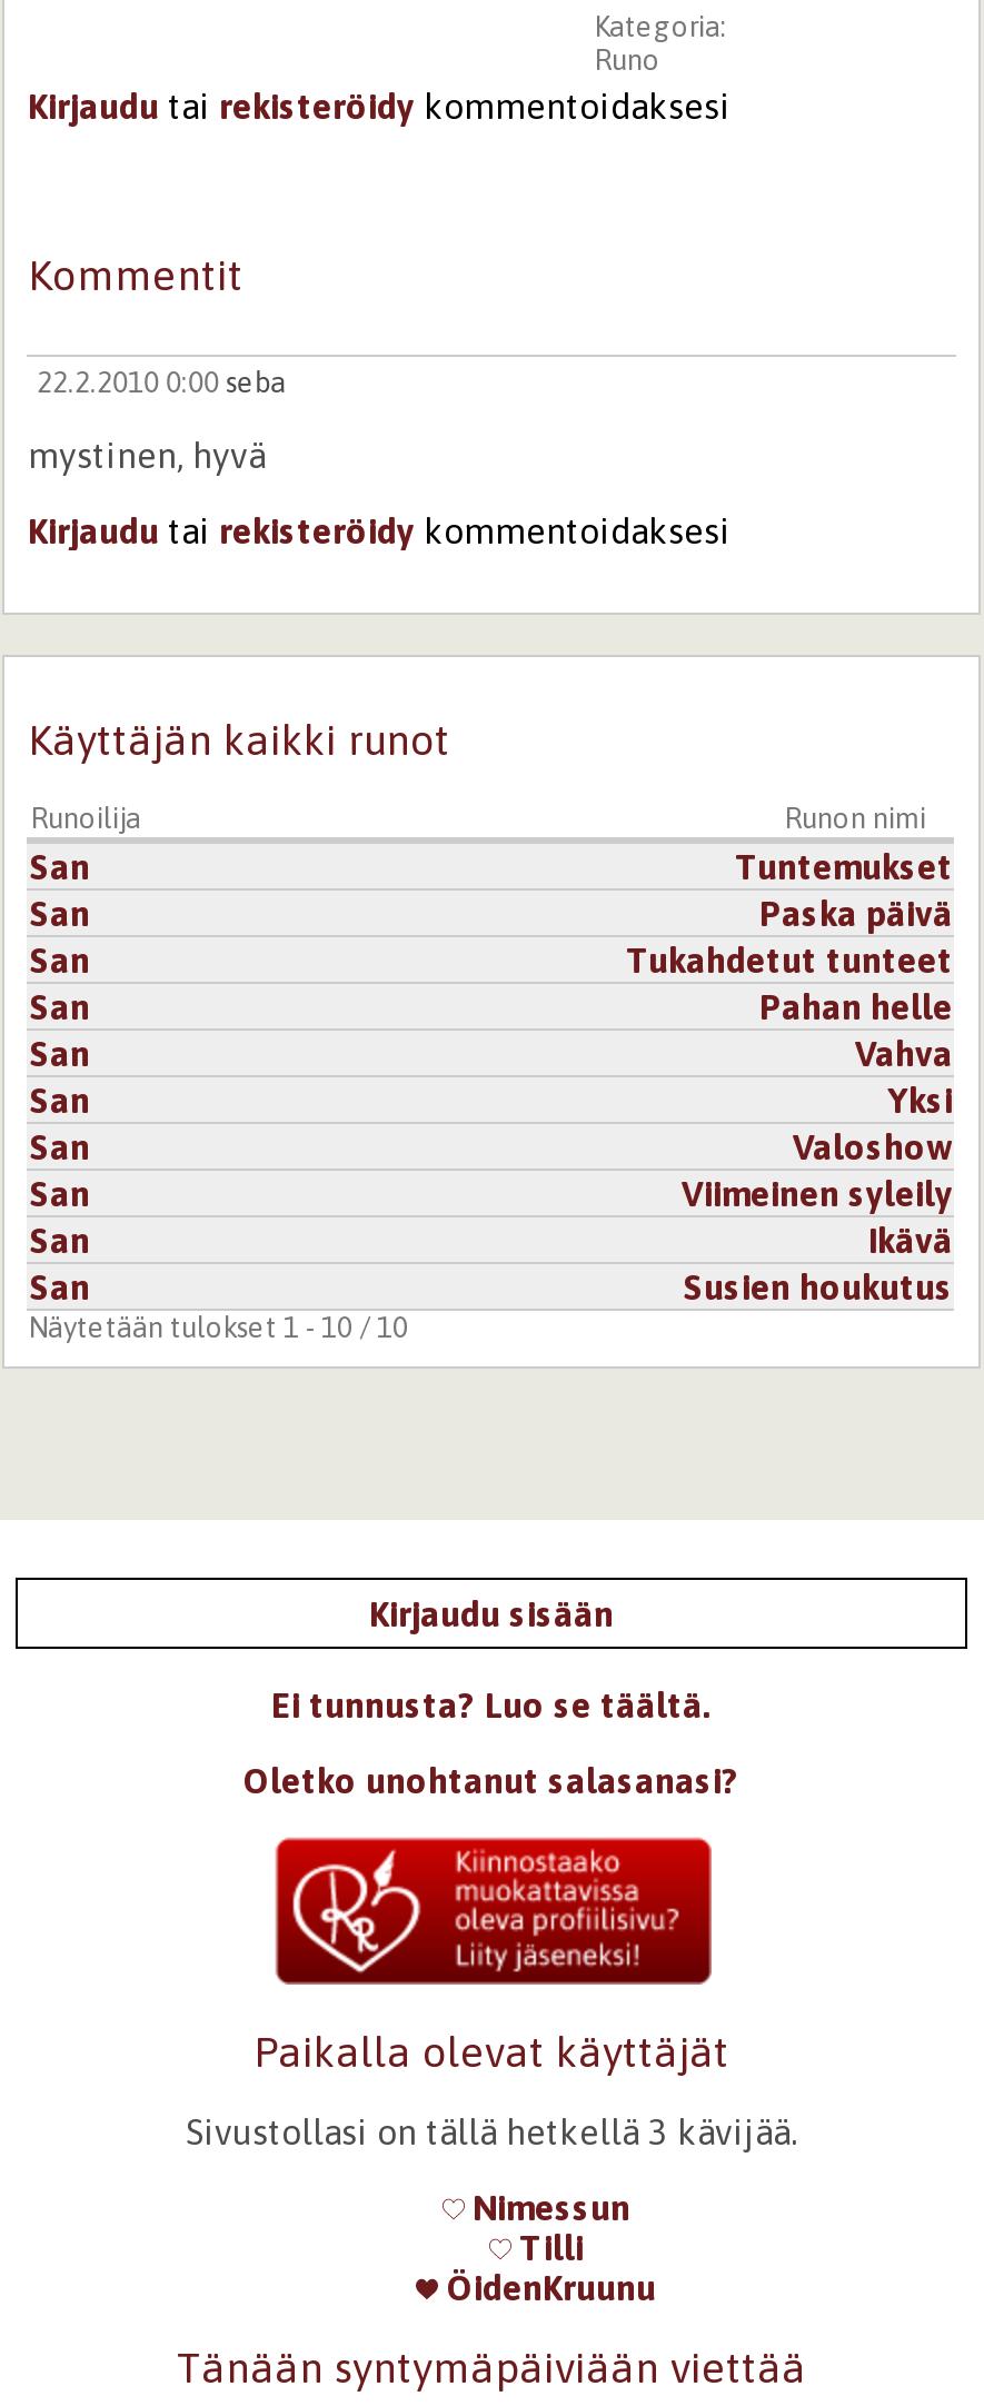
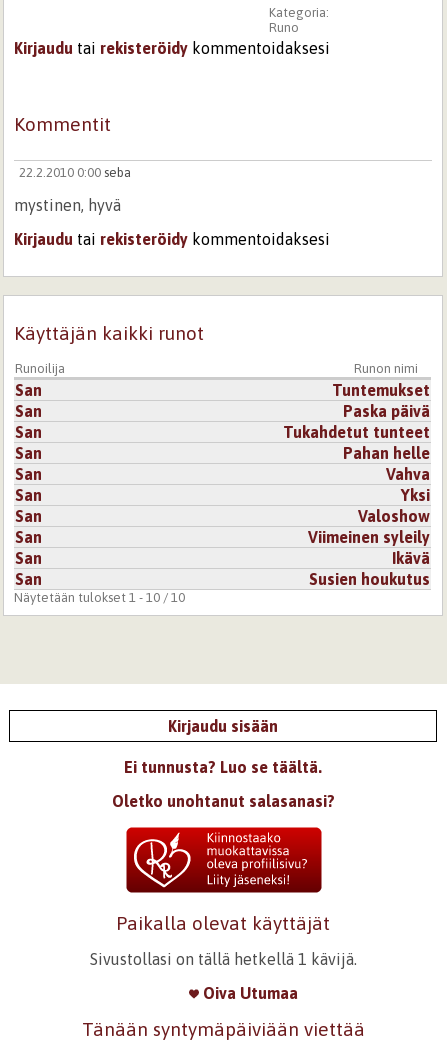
- Sivustollasi on tällä hetkellä 3 kävijää.
+ Sivustollasi on tällä hetkellä 1 kävijä.

- Nimessun
- Tilli
- ÖidenKruunu
+ Oiva Utumaa
